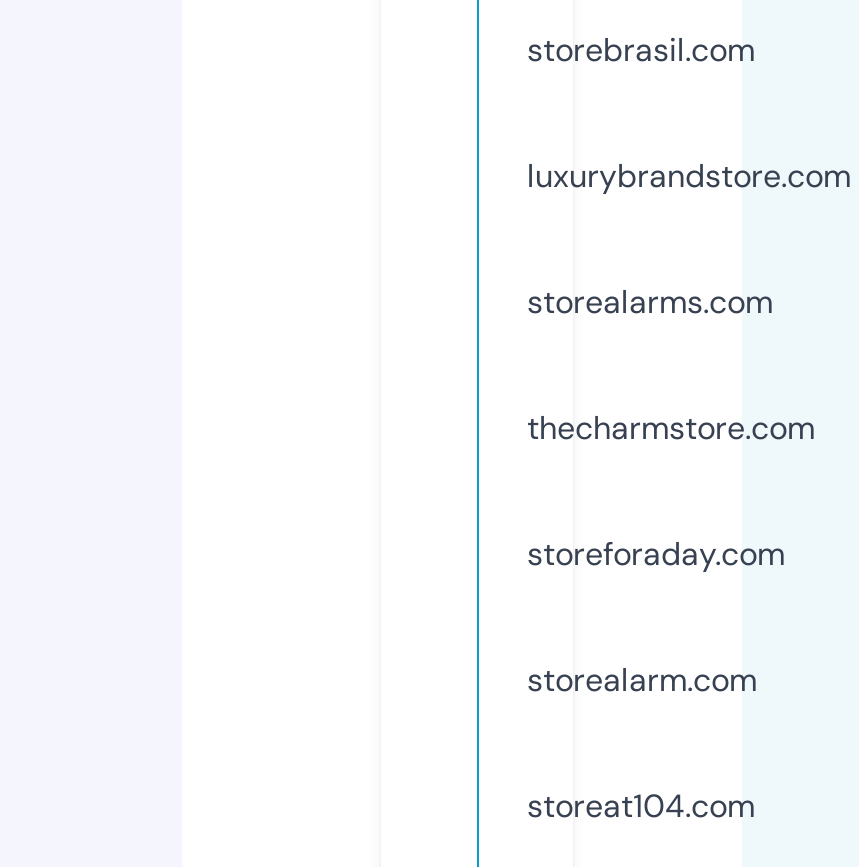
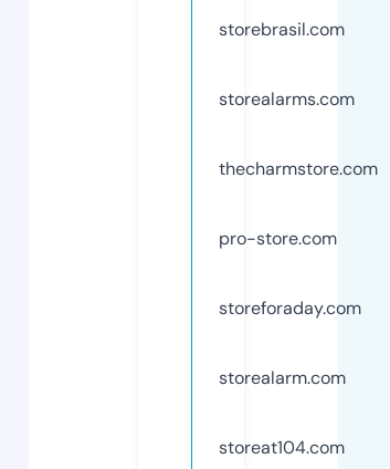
- luxurybrandstore.com

moved up: storealarms.com | thecharmstore.com

+ pro-store.com
